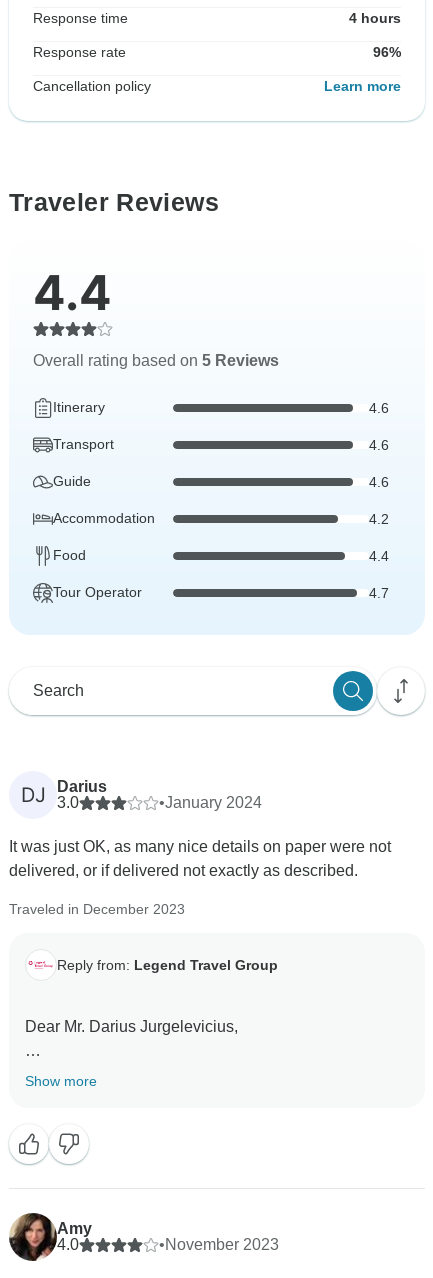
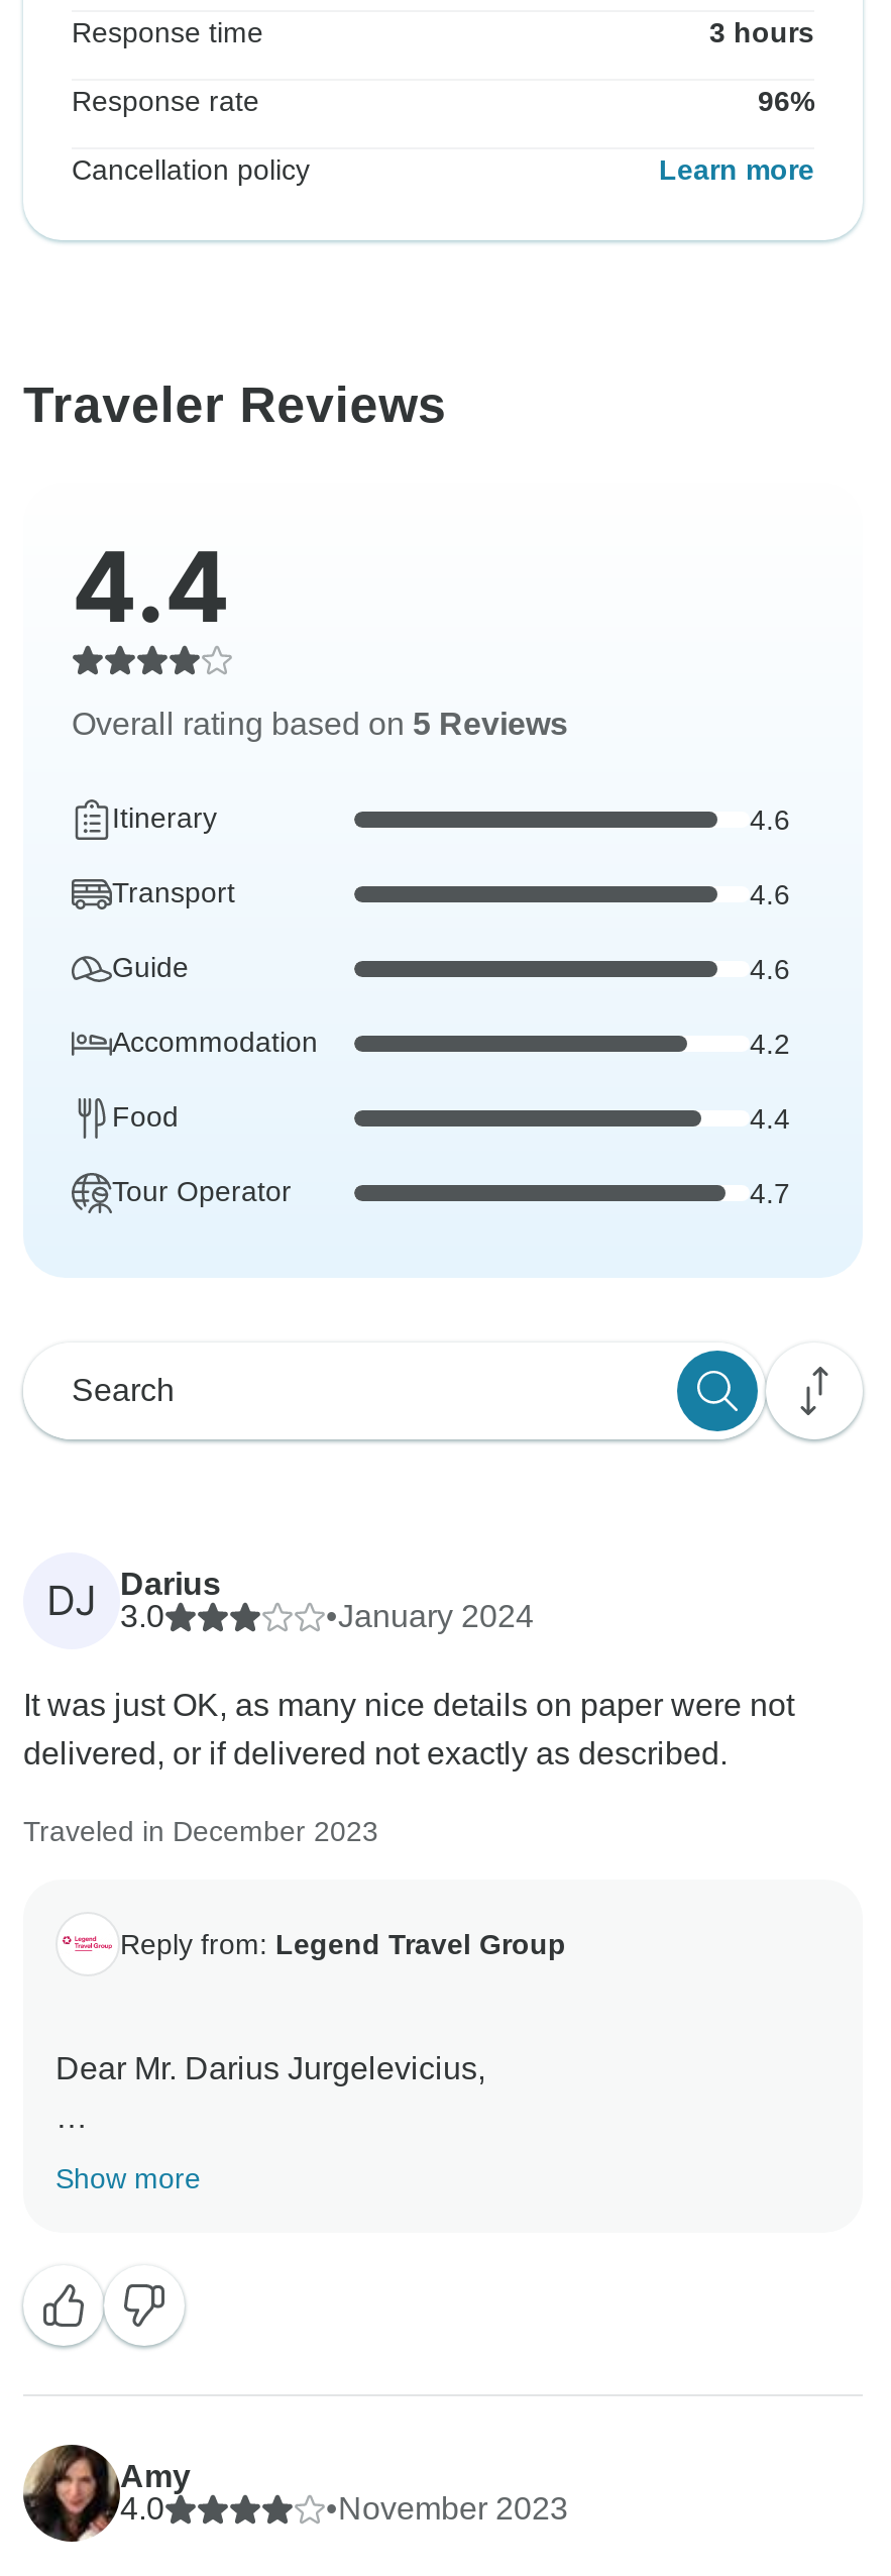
- 4 hours
+ 3 hours
